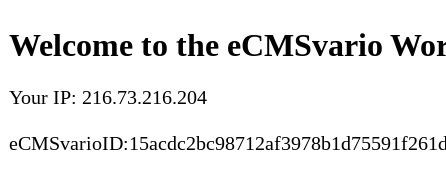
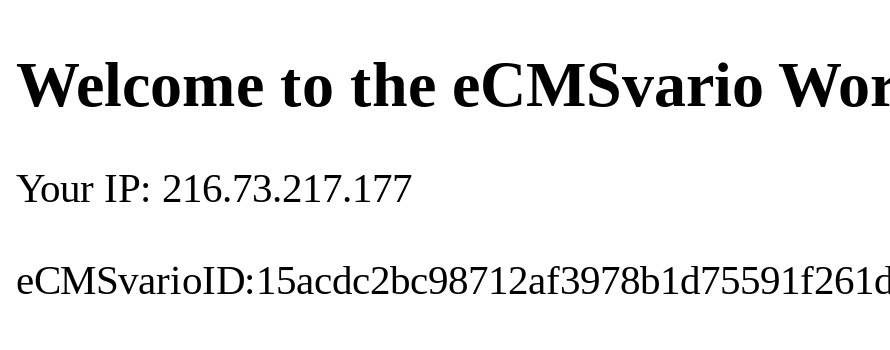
- Your IP: 216.73.216.204
+ Your IP: 216.73.217.177
